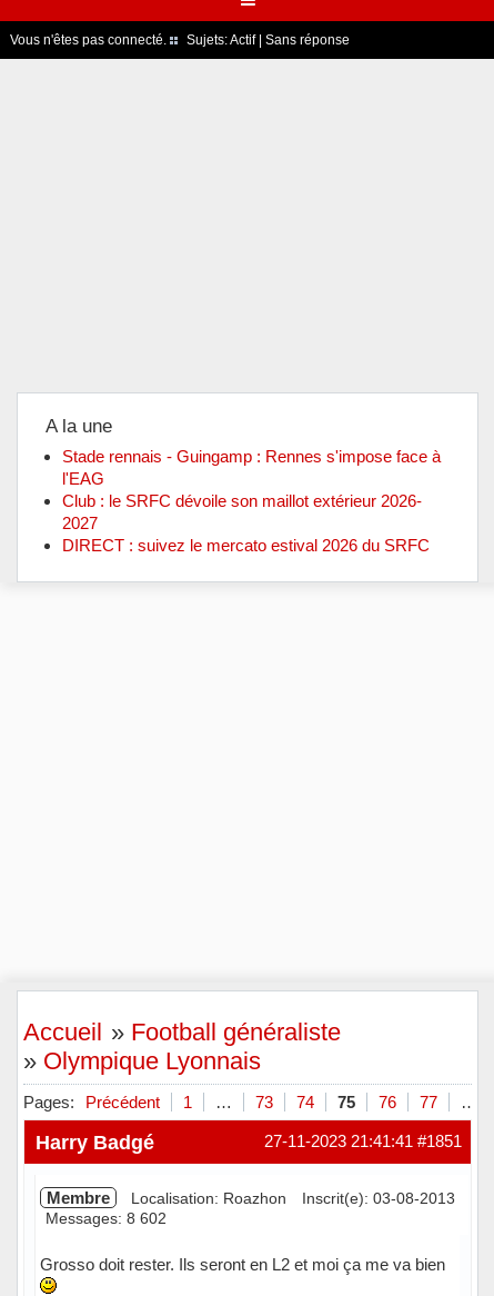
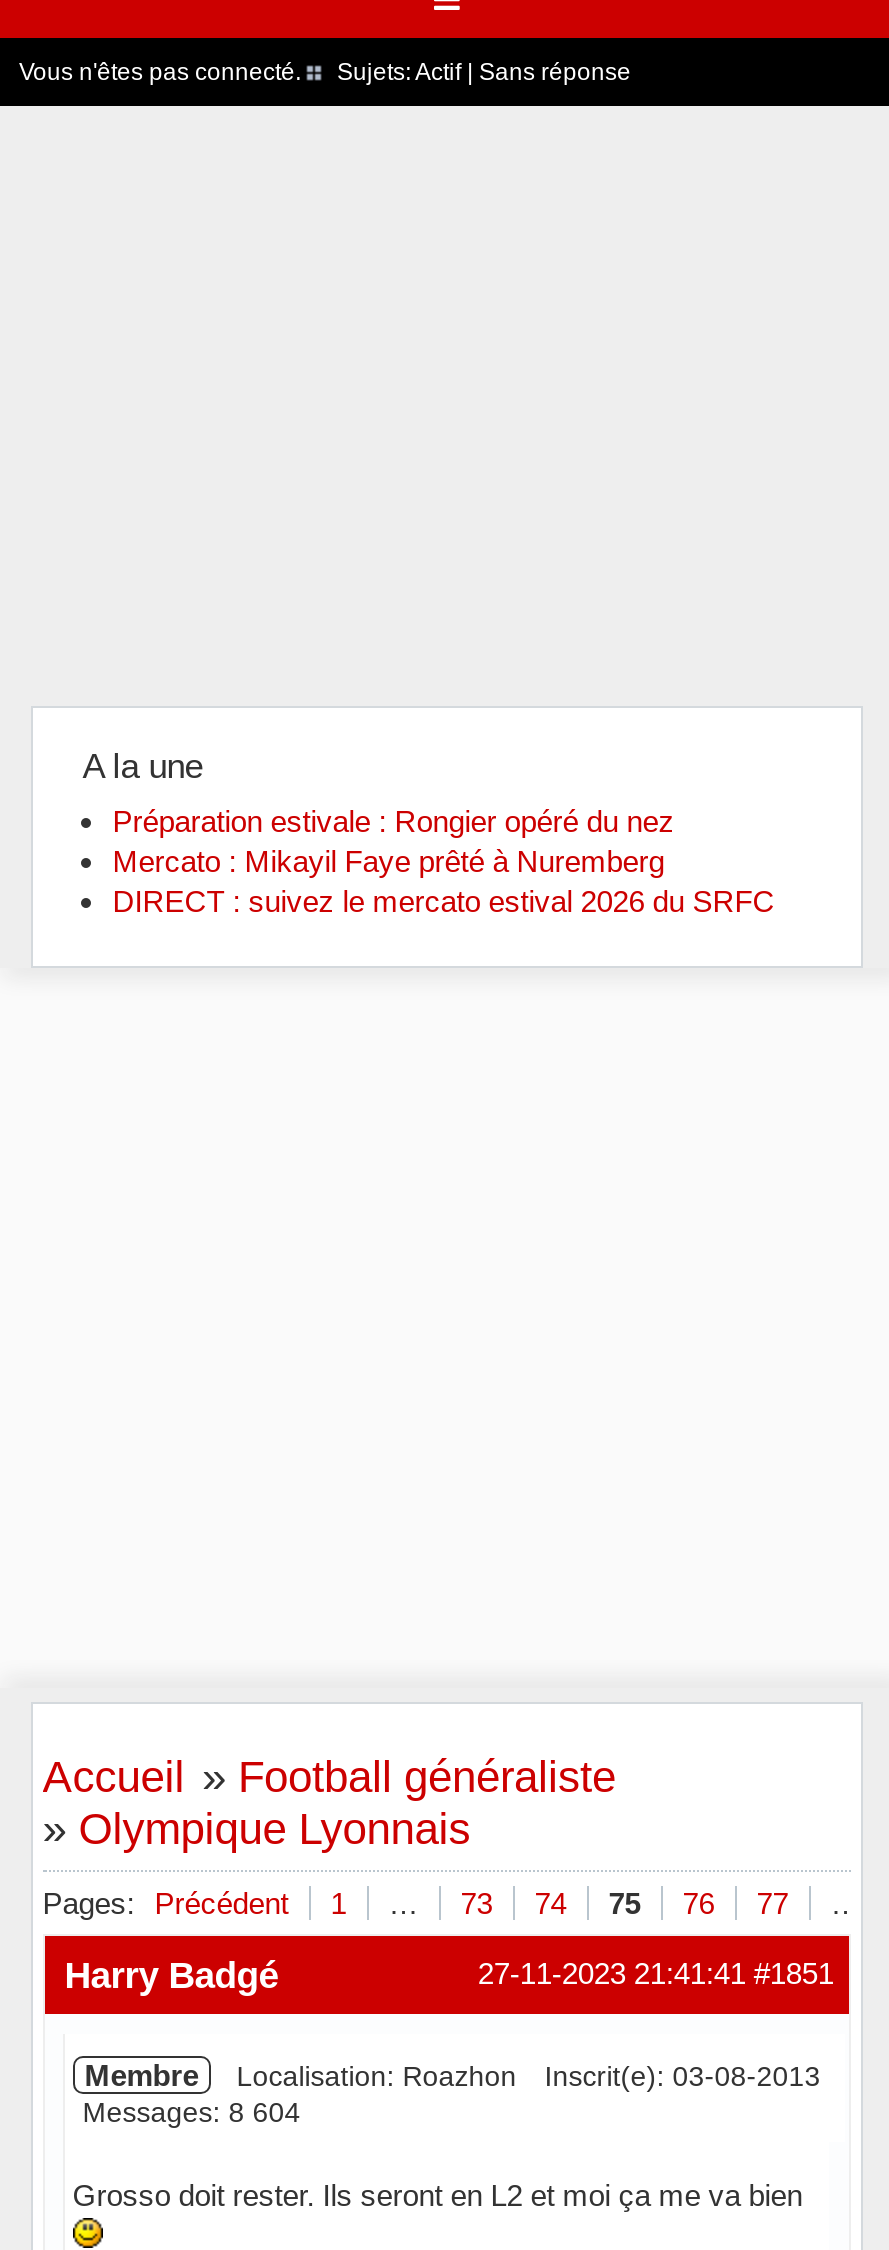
- Stade rennais - Guingamp : Rennes s'impose face à
- l'EAG
- Club : le SRFC dévoile son maillot extérieur 2026-
- 2027
+ Préparation estivale : Rongier opéré du nez
+ Mercato : Mikayil Faye prêté à Nuremberg

- Messages: 8 602
+ Messages: 8 604
